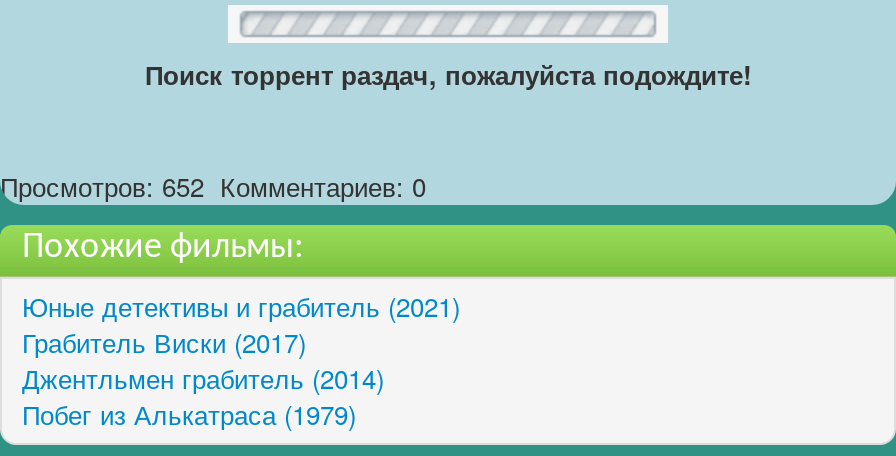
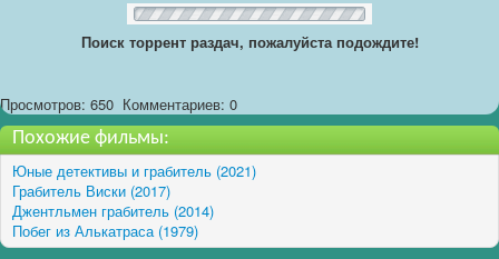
- Просмотров: 652 Комментариев: 0
+ Просмотров: 650 Комментариев: 0
